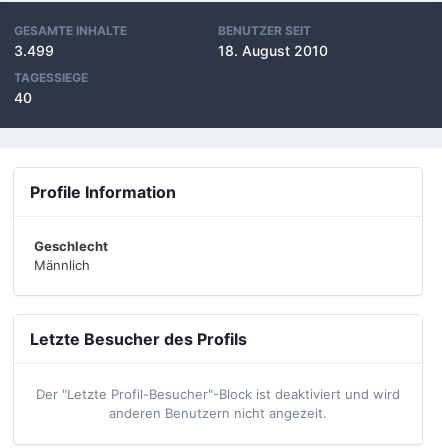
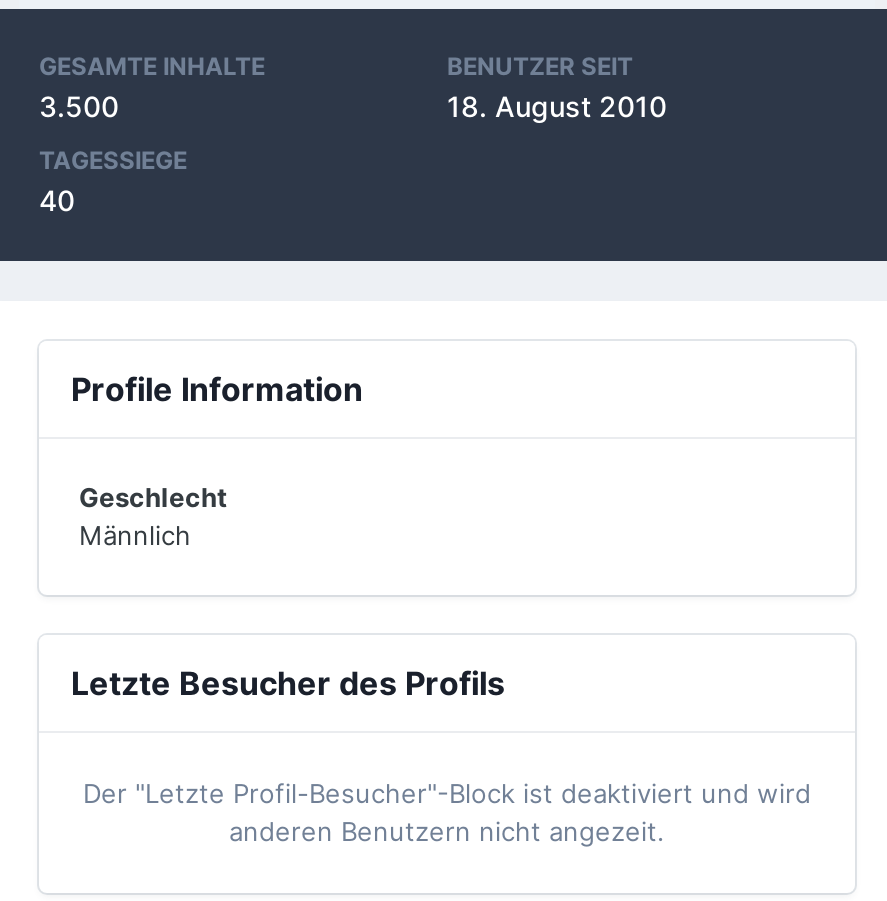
- 3.499
+ 3.500
